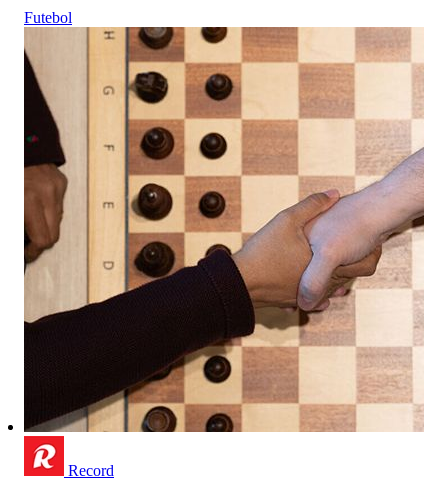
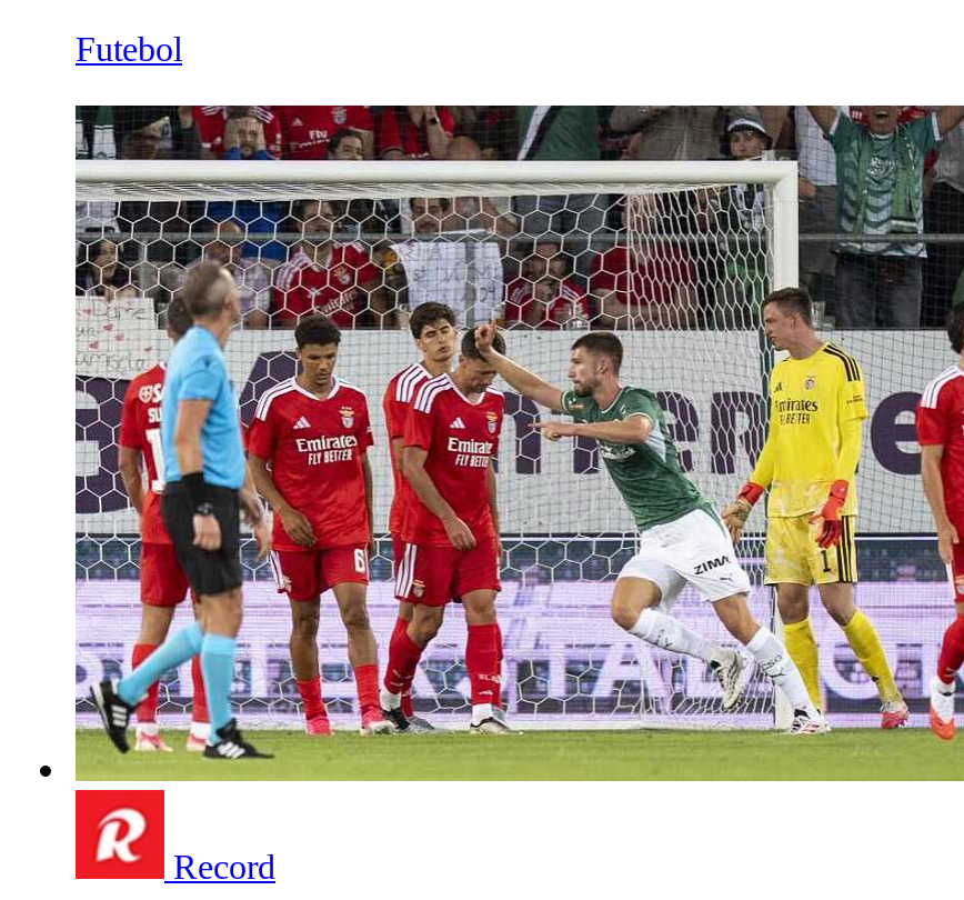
- [image]
+ [image]
